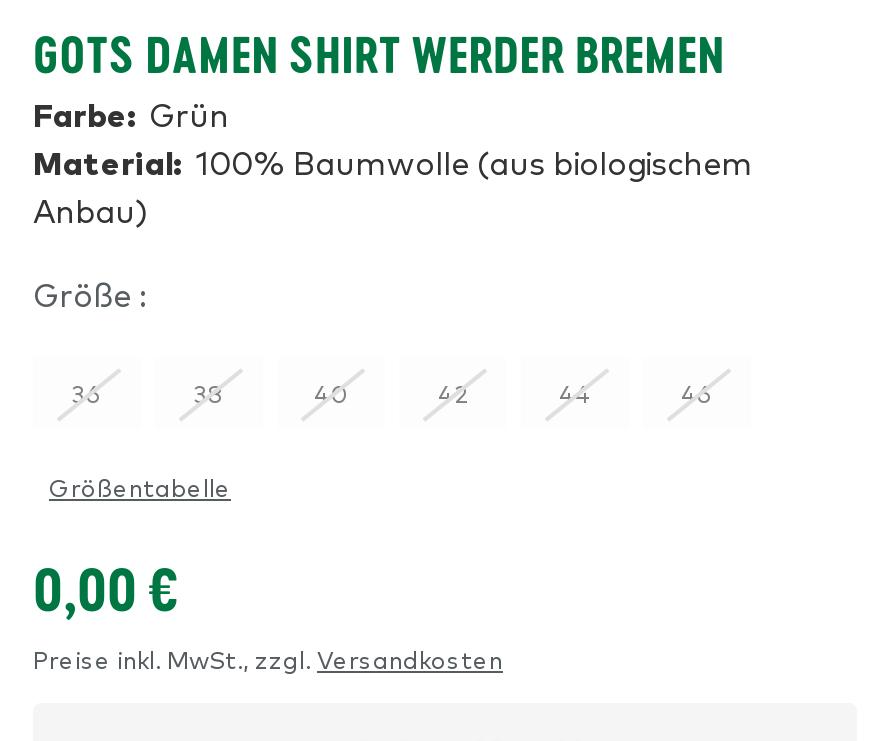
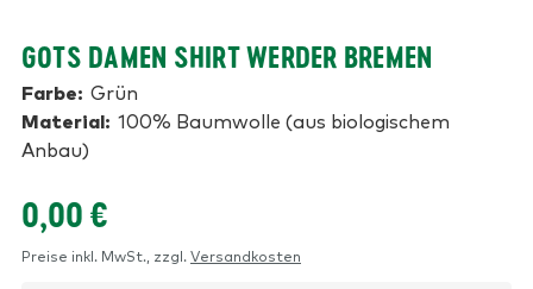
- Größe :
- 36
- 38
- 40
- 42
- 44
- 46
- Größentabelle
